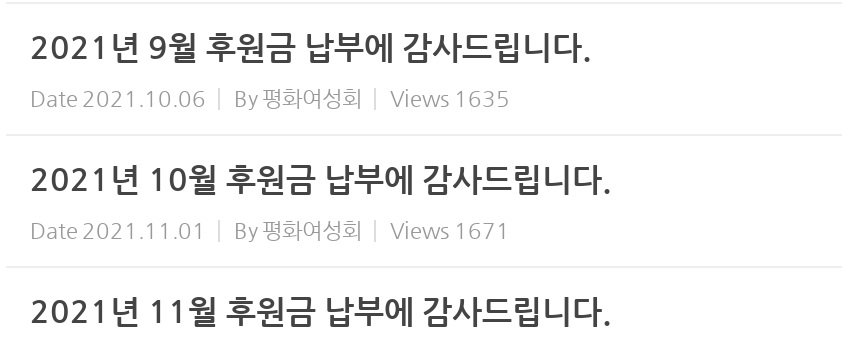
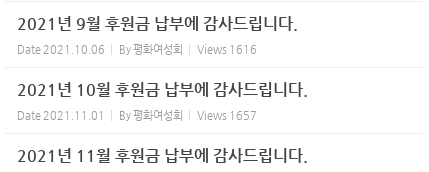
- Date 2021.10.06 By 평화여성회 Views 1635
+ Date 2021.10.06 By 평화여성회 Views 1616

- Date 2021.11.01 By 평화여성회 Views 1671
+ Date 2021.11.01 By 평화여성회 Views 1657
